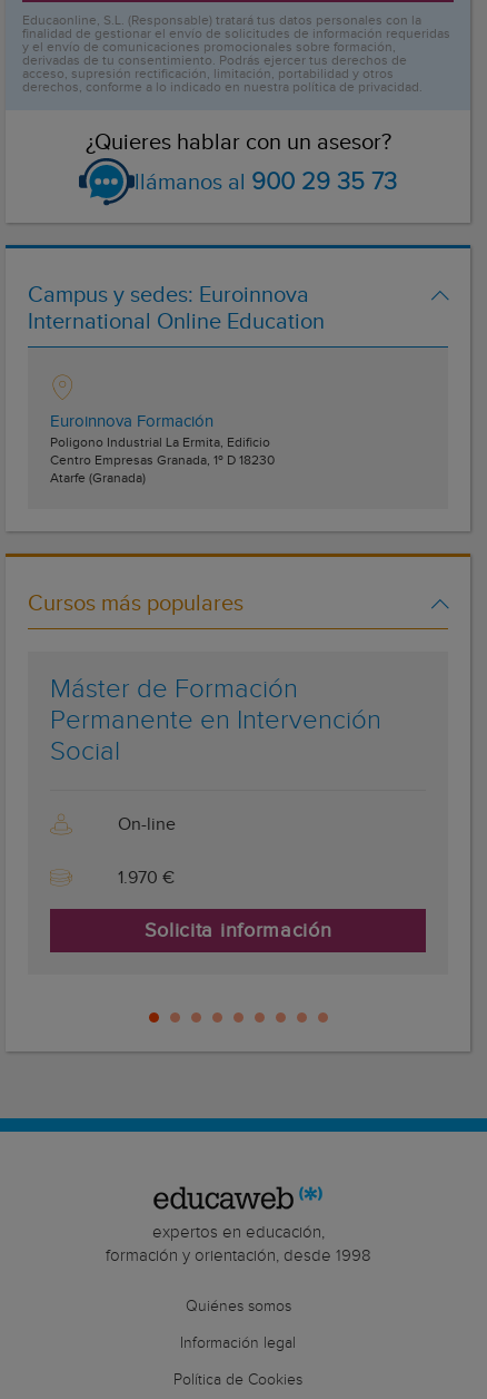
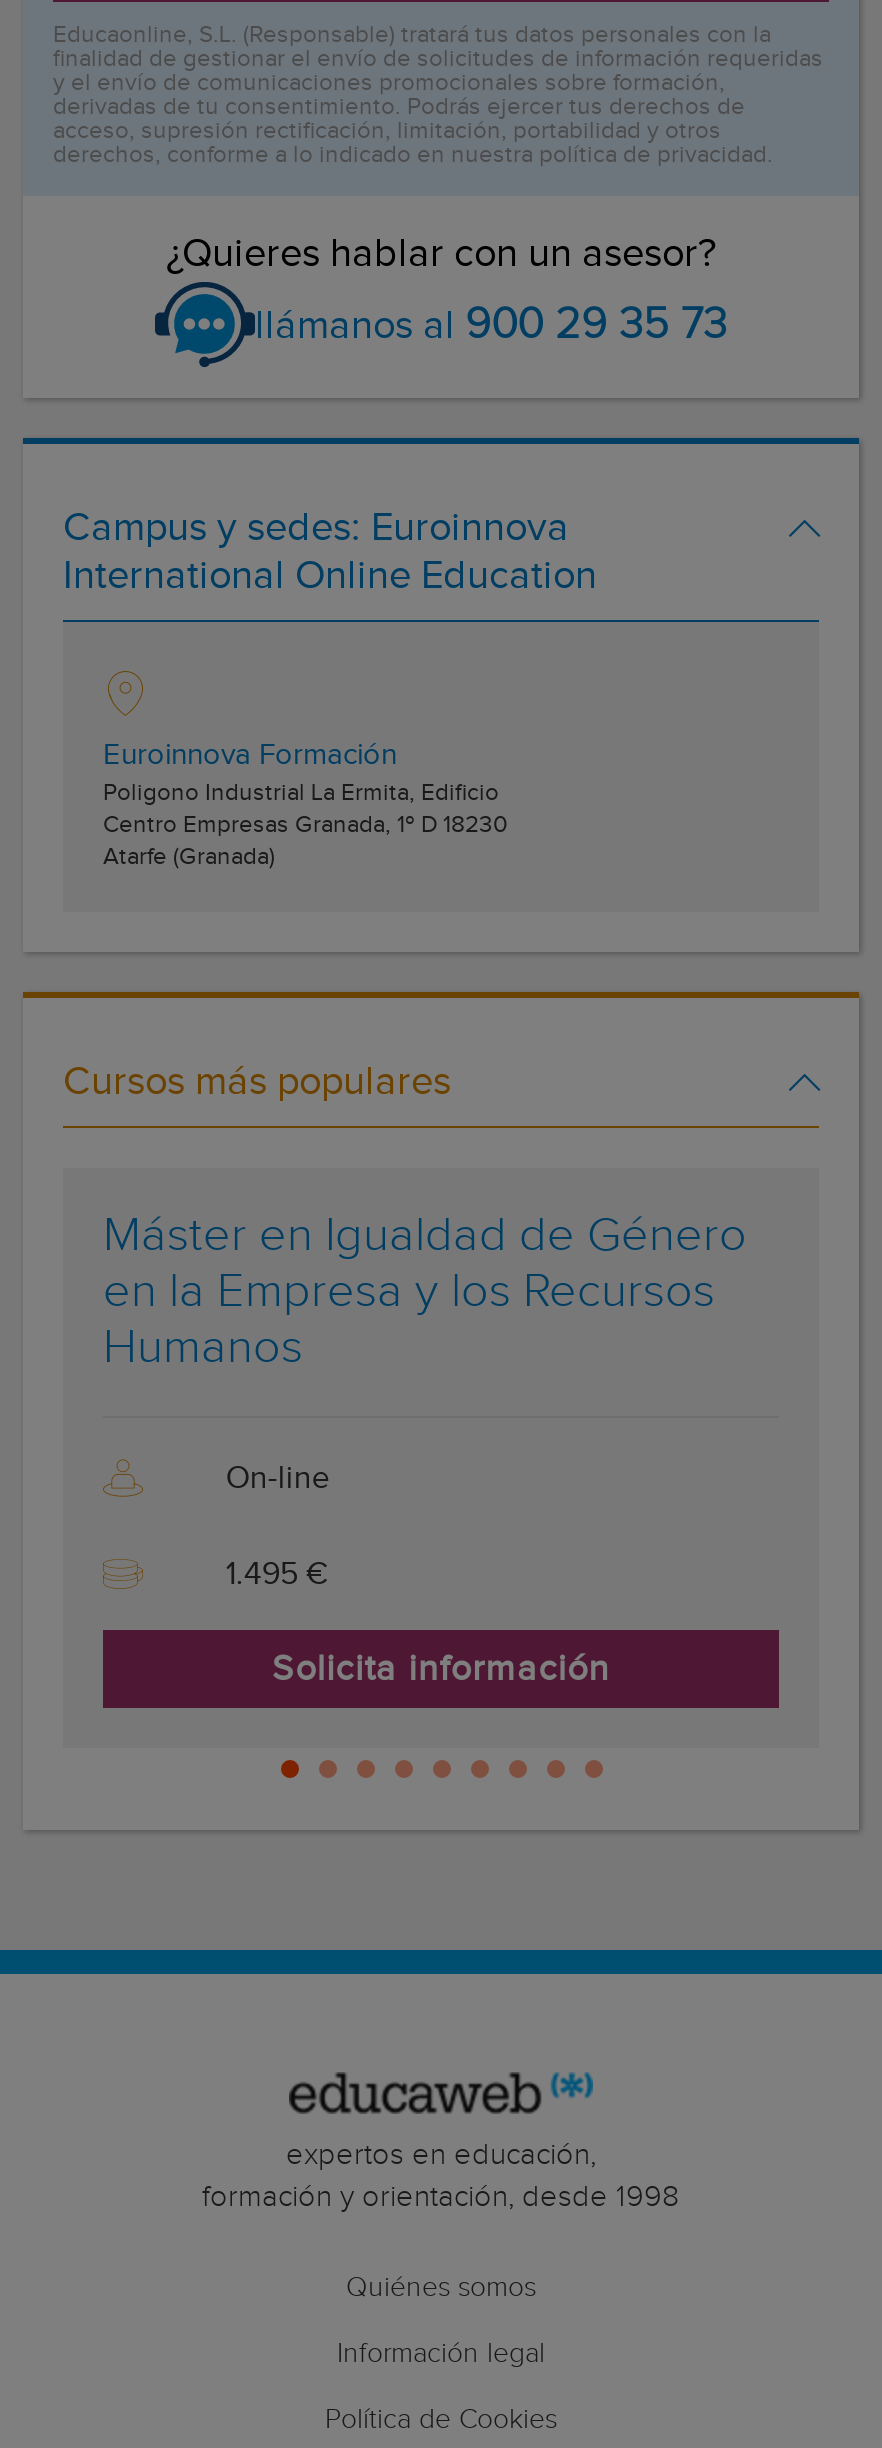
- Máster de Formación
- Permanente en Intervención
- Social
+ Máster en Igualdad de Género
+ en la Empresa y los Recursos
+ Humanos

- 1.970 €
+ 1.495 €
